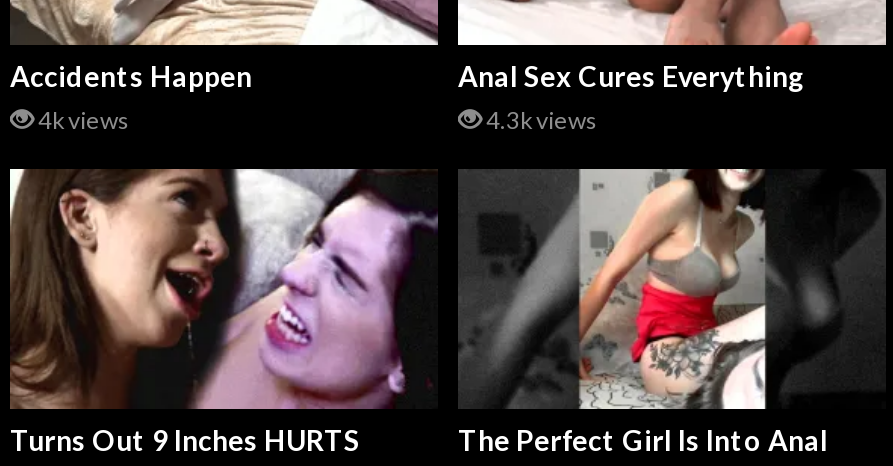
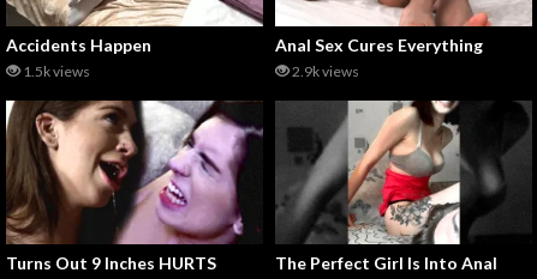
- 4k views
+ 1.5k views

- 4.3k views
+ 2.9k views
